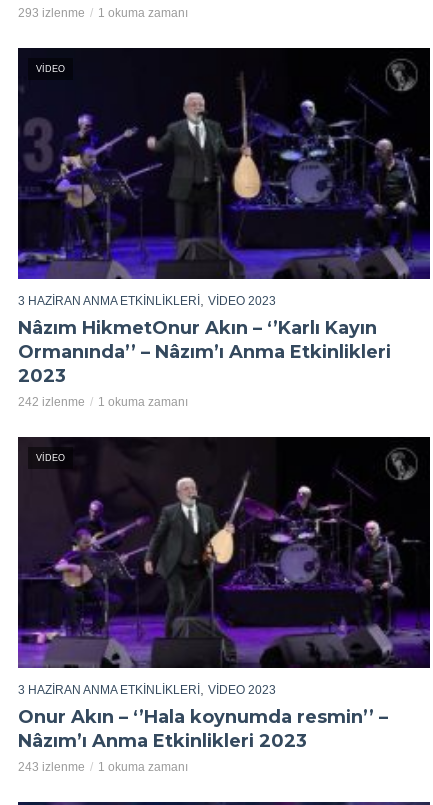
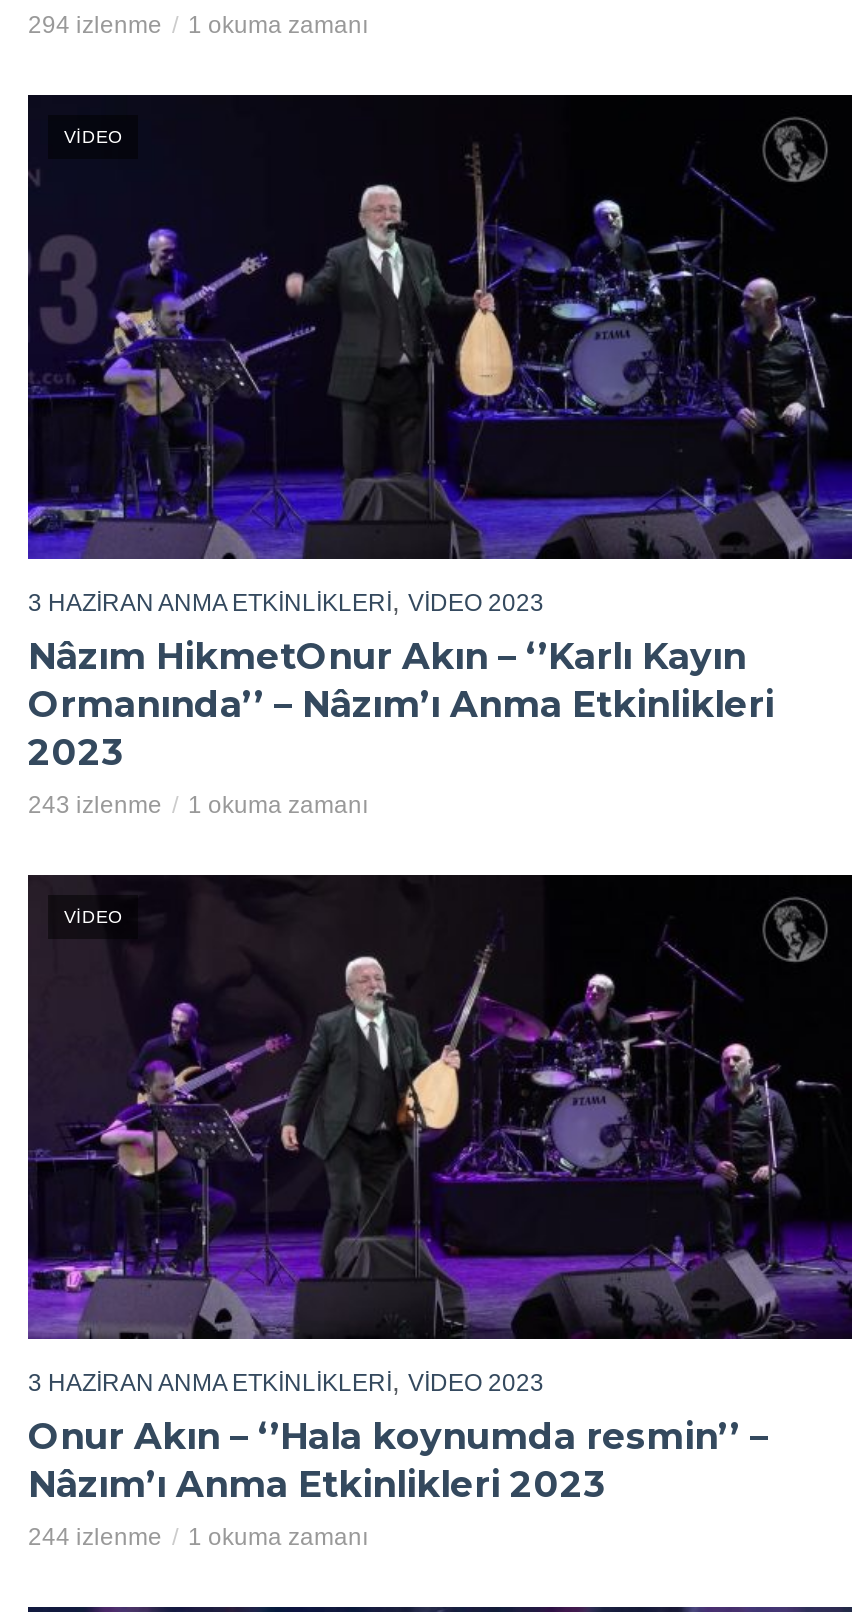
- 293 izlenme 1 okuma zamanı
+ 294 izlenme 1 okuma zamanı

- 242 izlenme 1 okuma zamanı
+ 243 izlenme 1 okuma zamanı

- 243 izlenme 1 okuma zamanı
+ 244 izlenme 1 okuma zamanı
